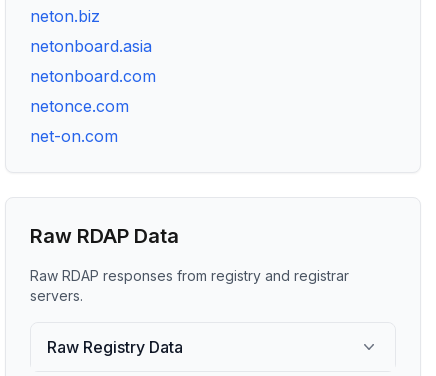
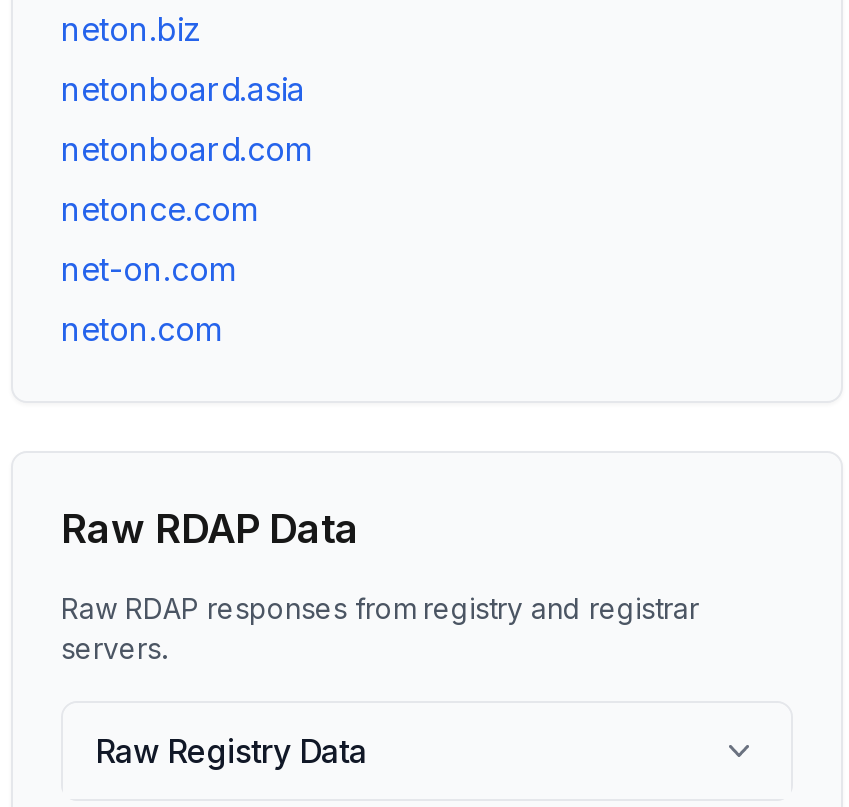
+ neton.com
